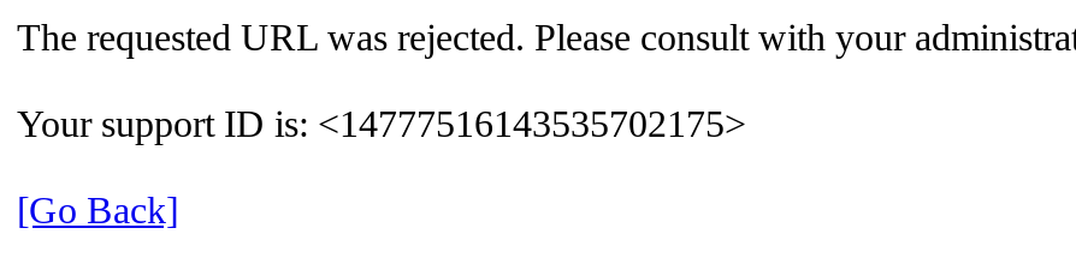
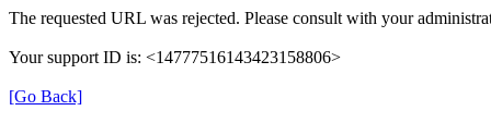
- Your support ID is: <14777516143535702175>
+ Your support ID is: <14777516143423158806>
